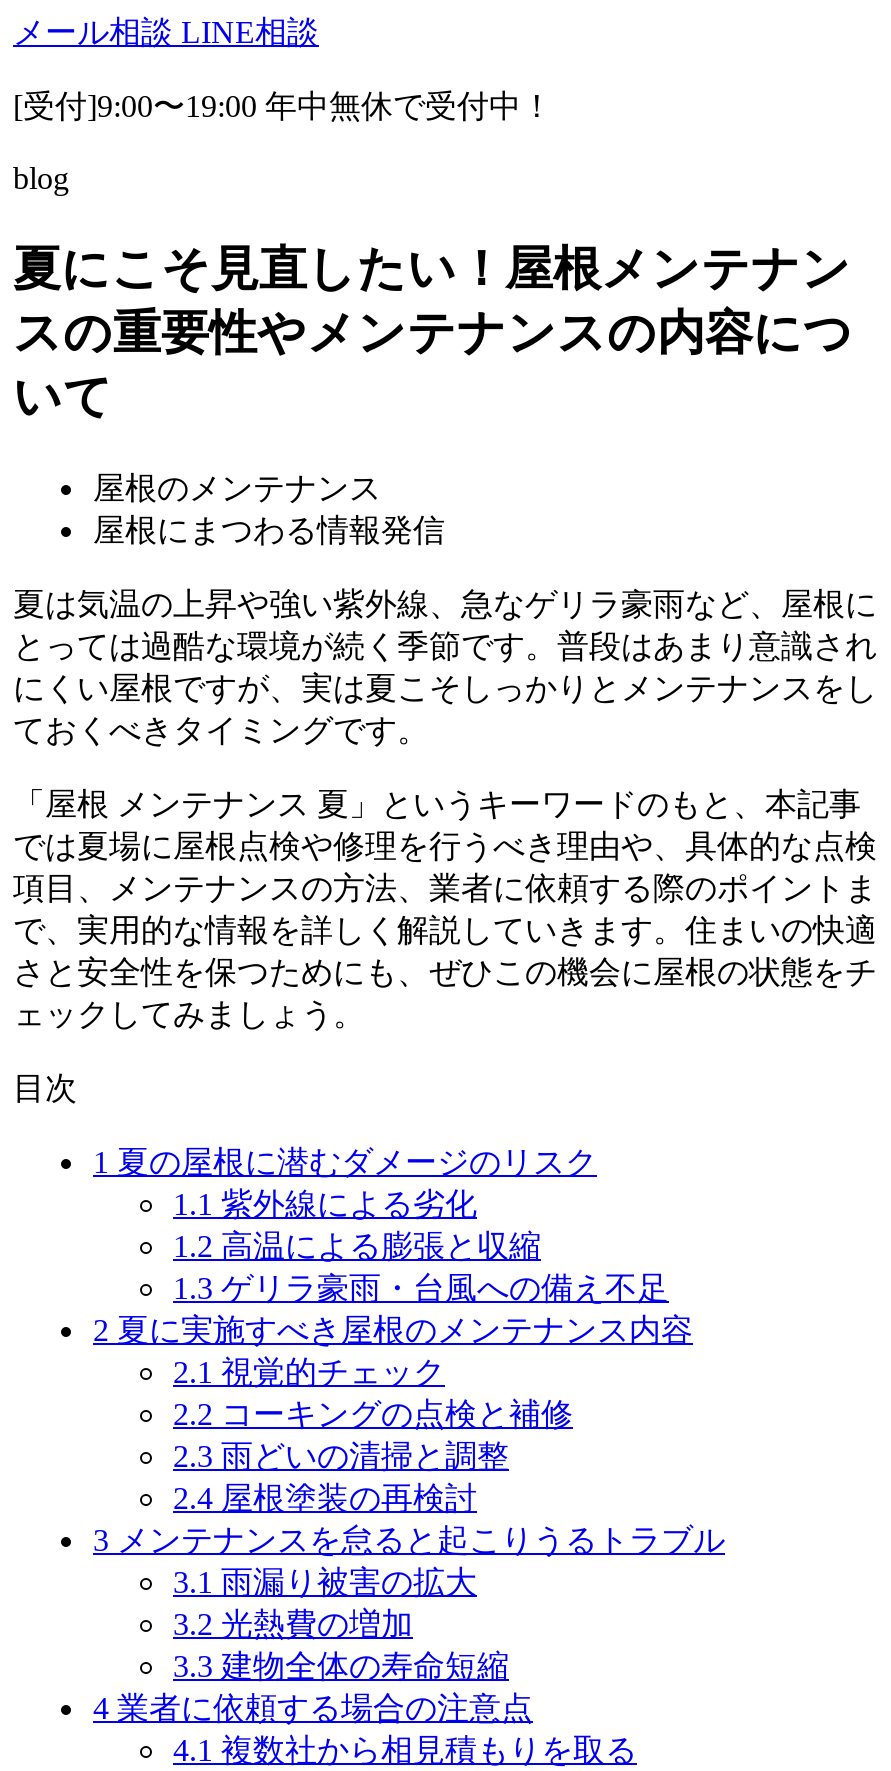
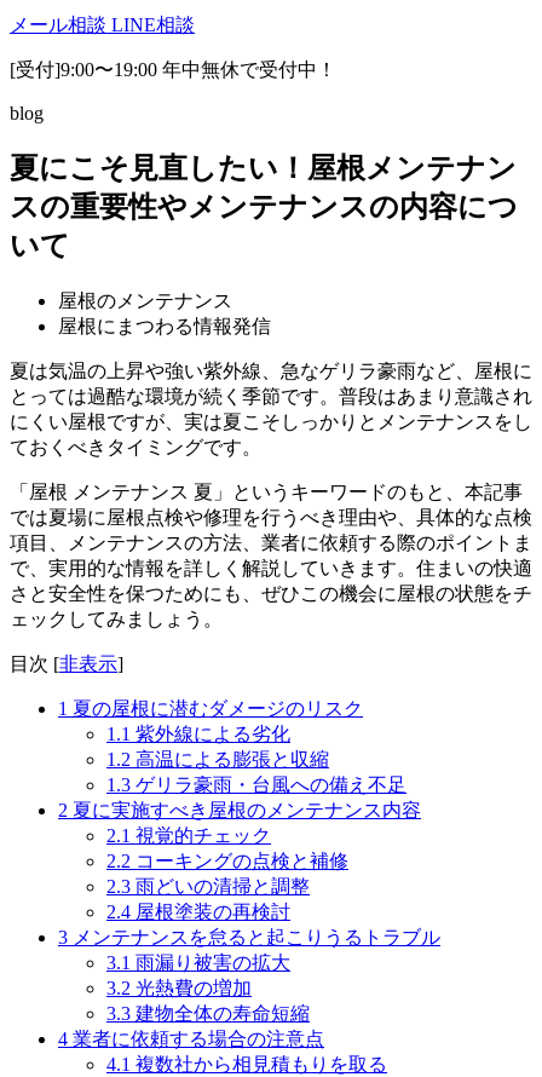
- 目次
+ 目次 [非表示]
